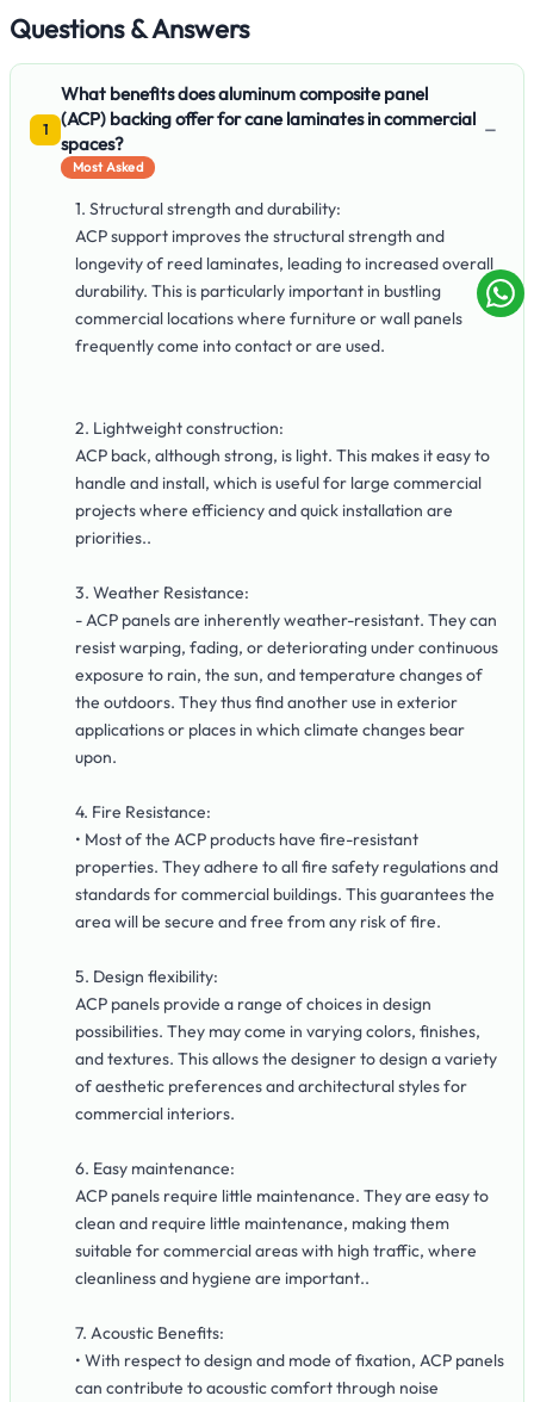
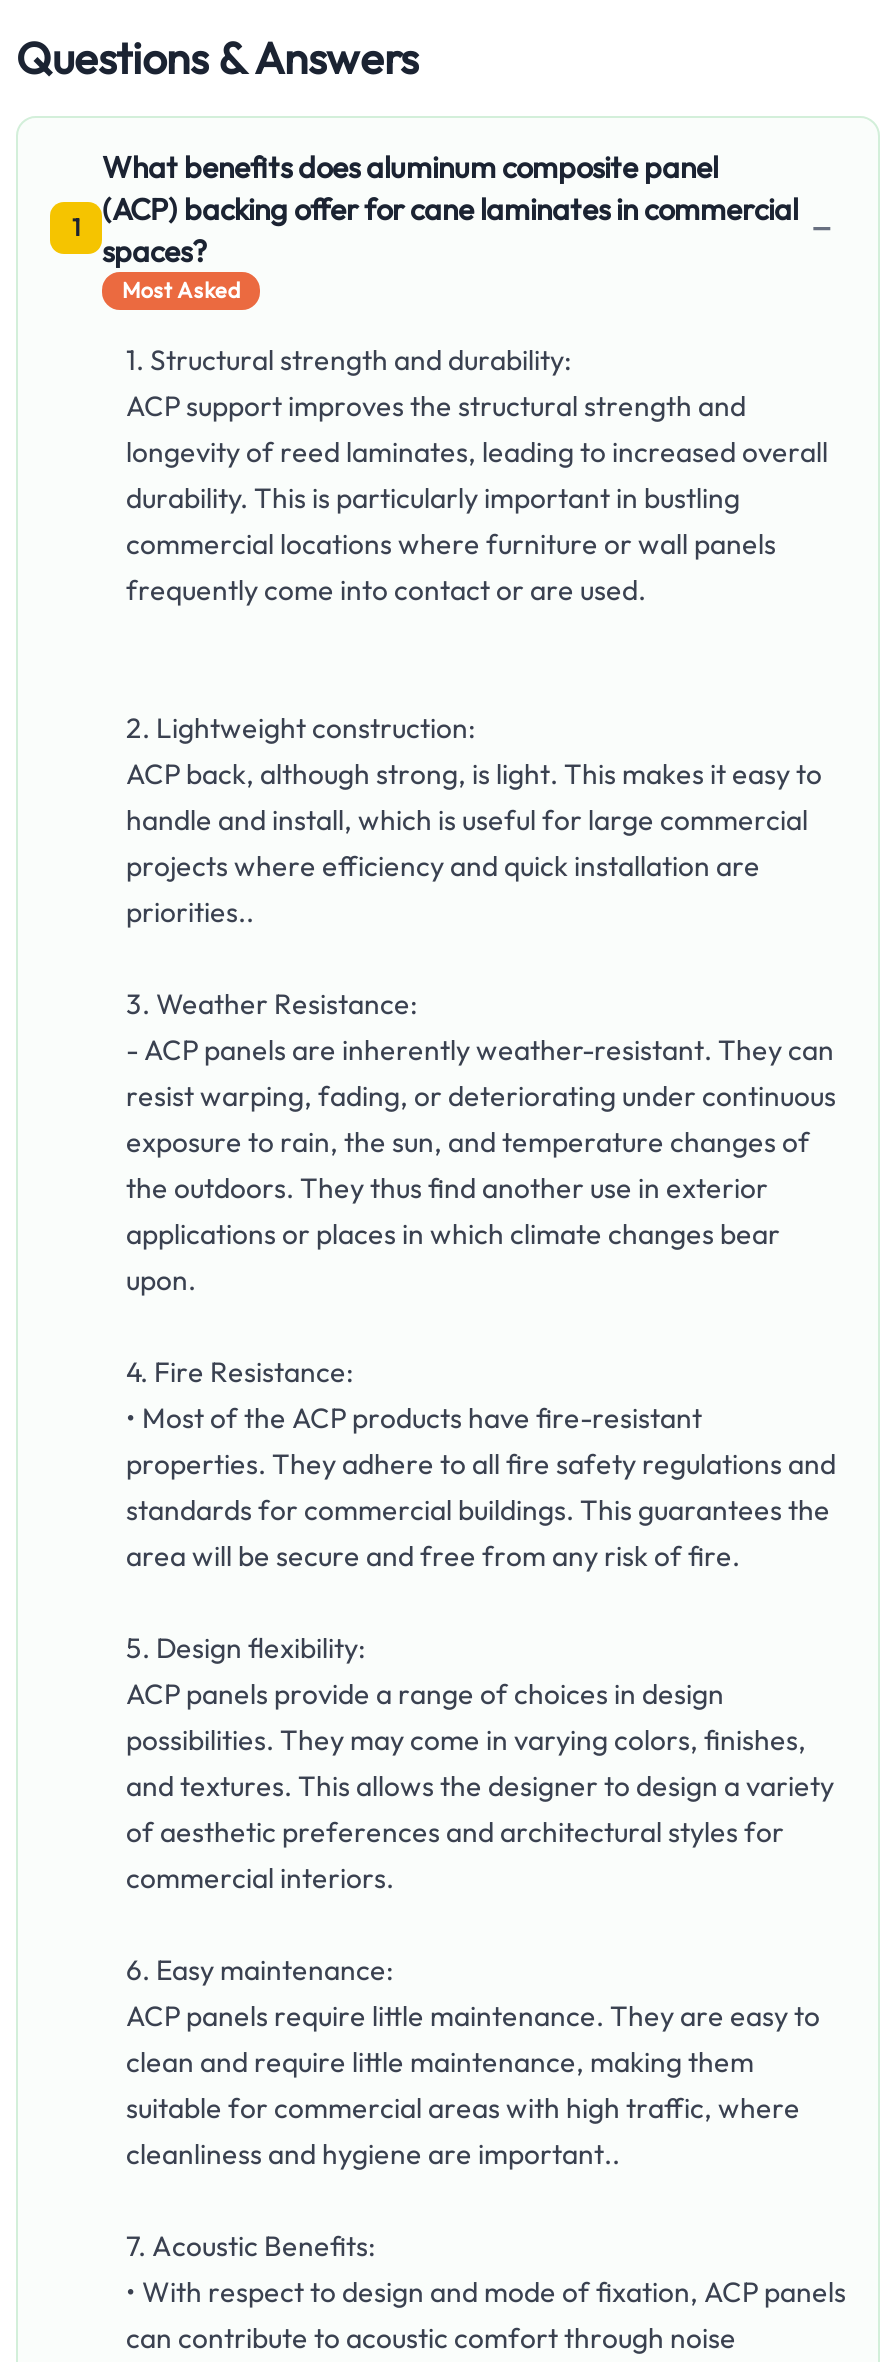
- [image]
